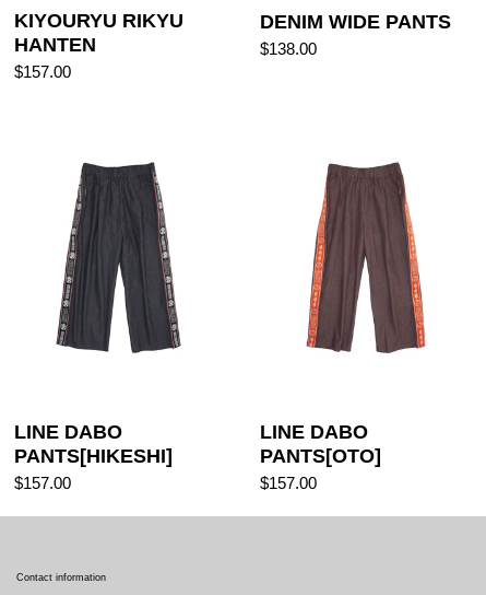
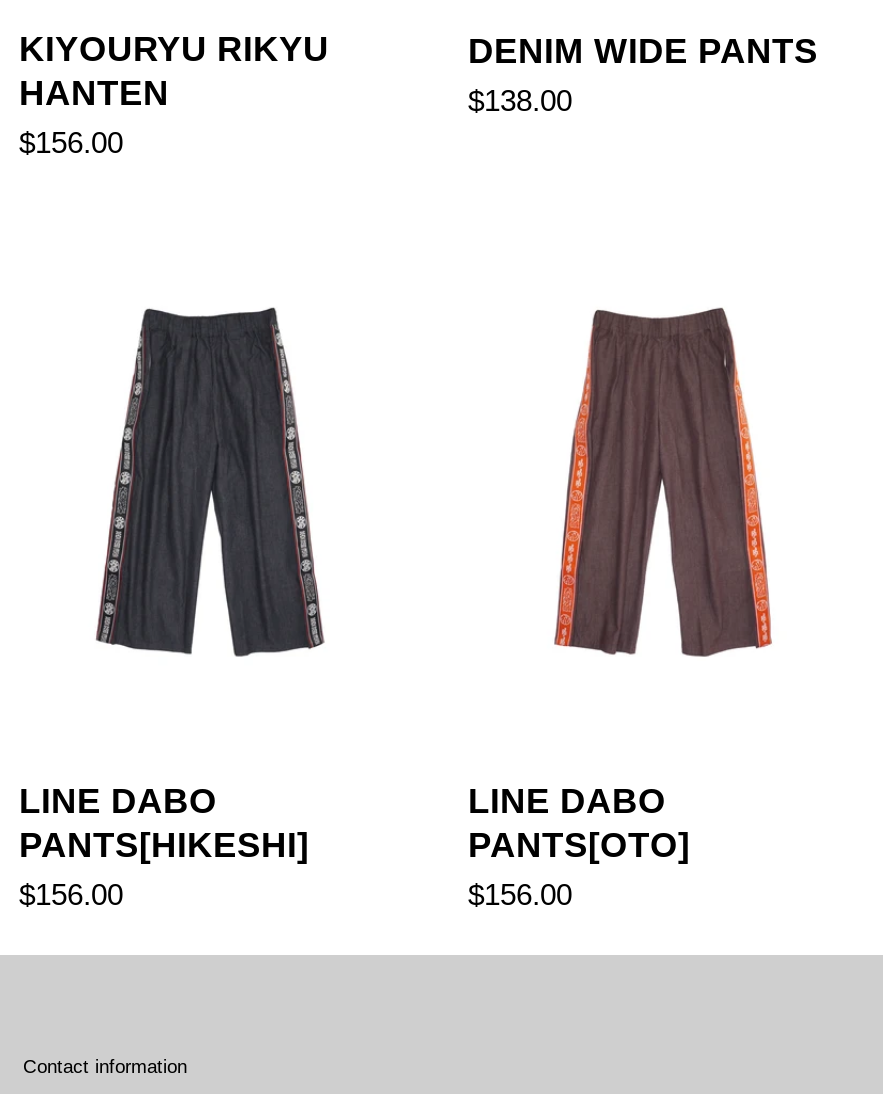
- $157.00
+ $156.00

- $157.00
+ $156.00

- $157.00
+ $156.00
